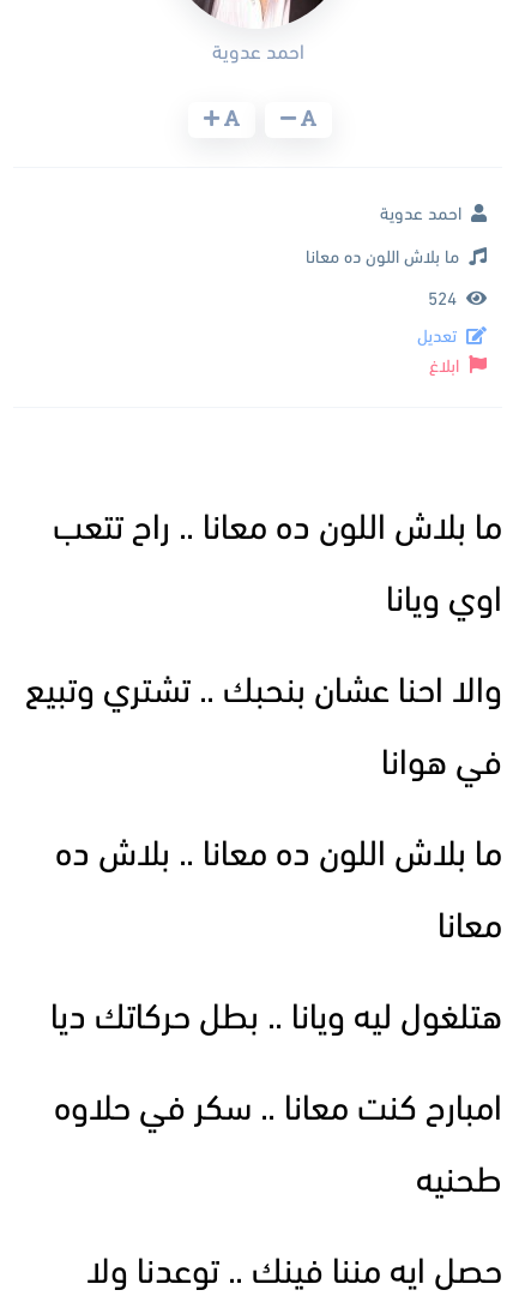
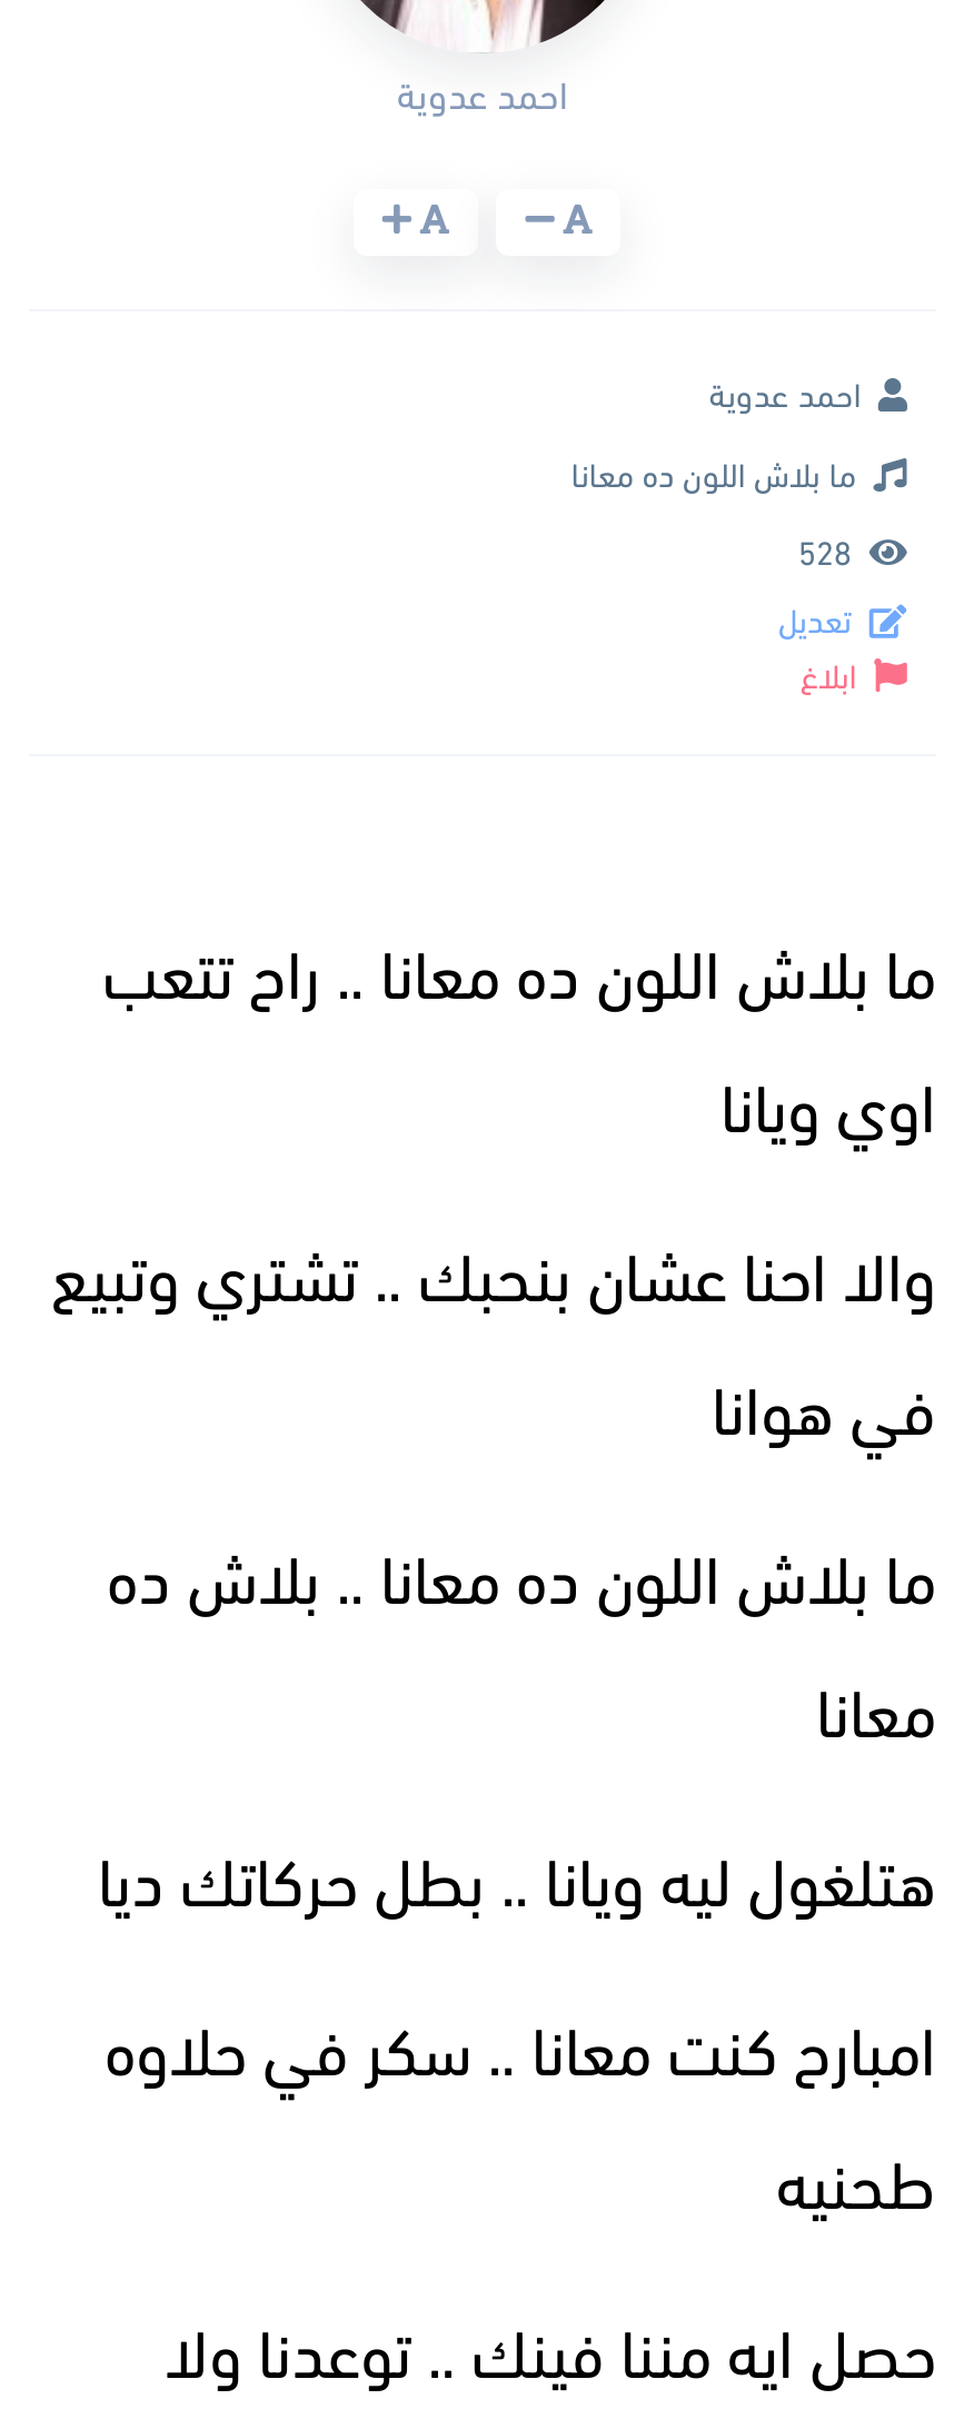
- 524
+ 528
